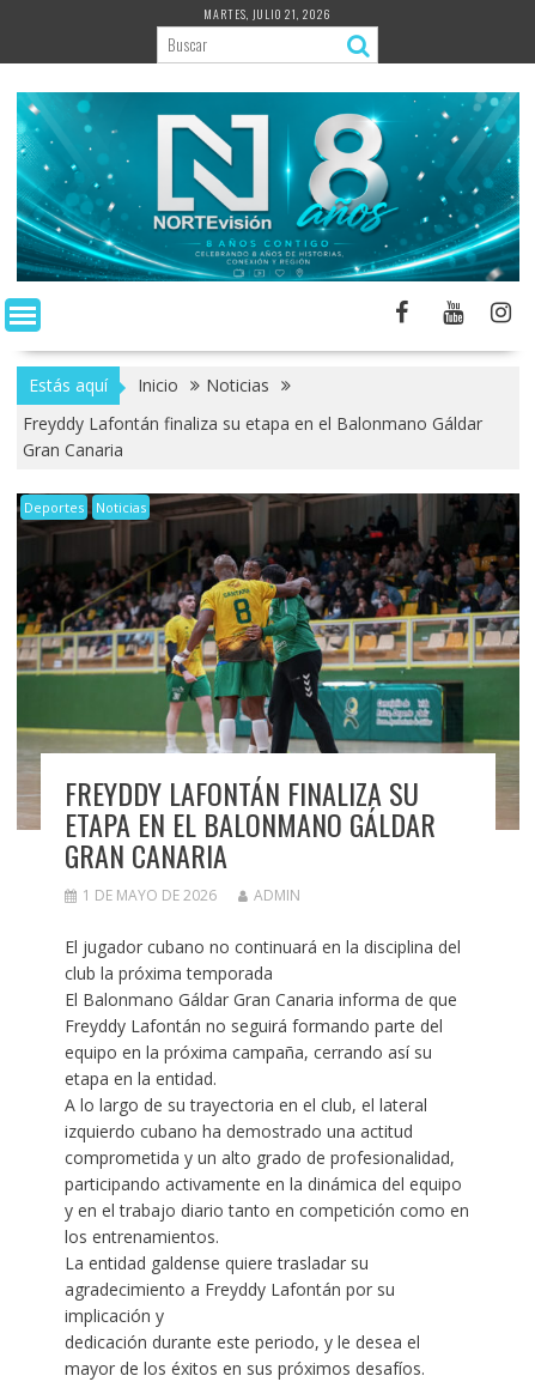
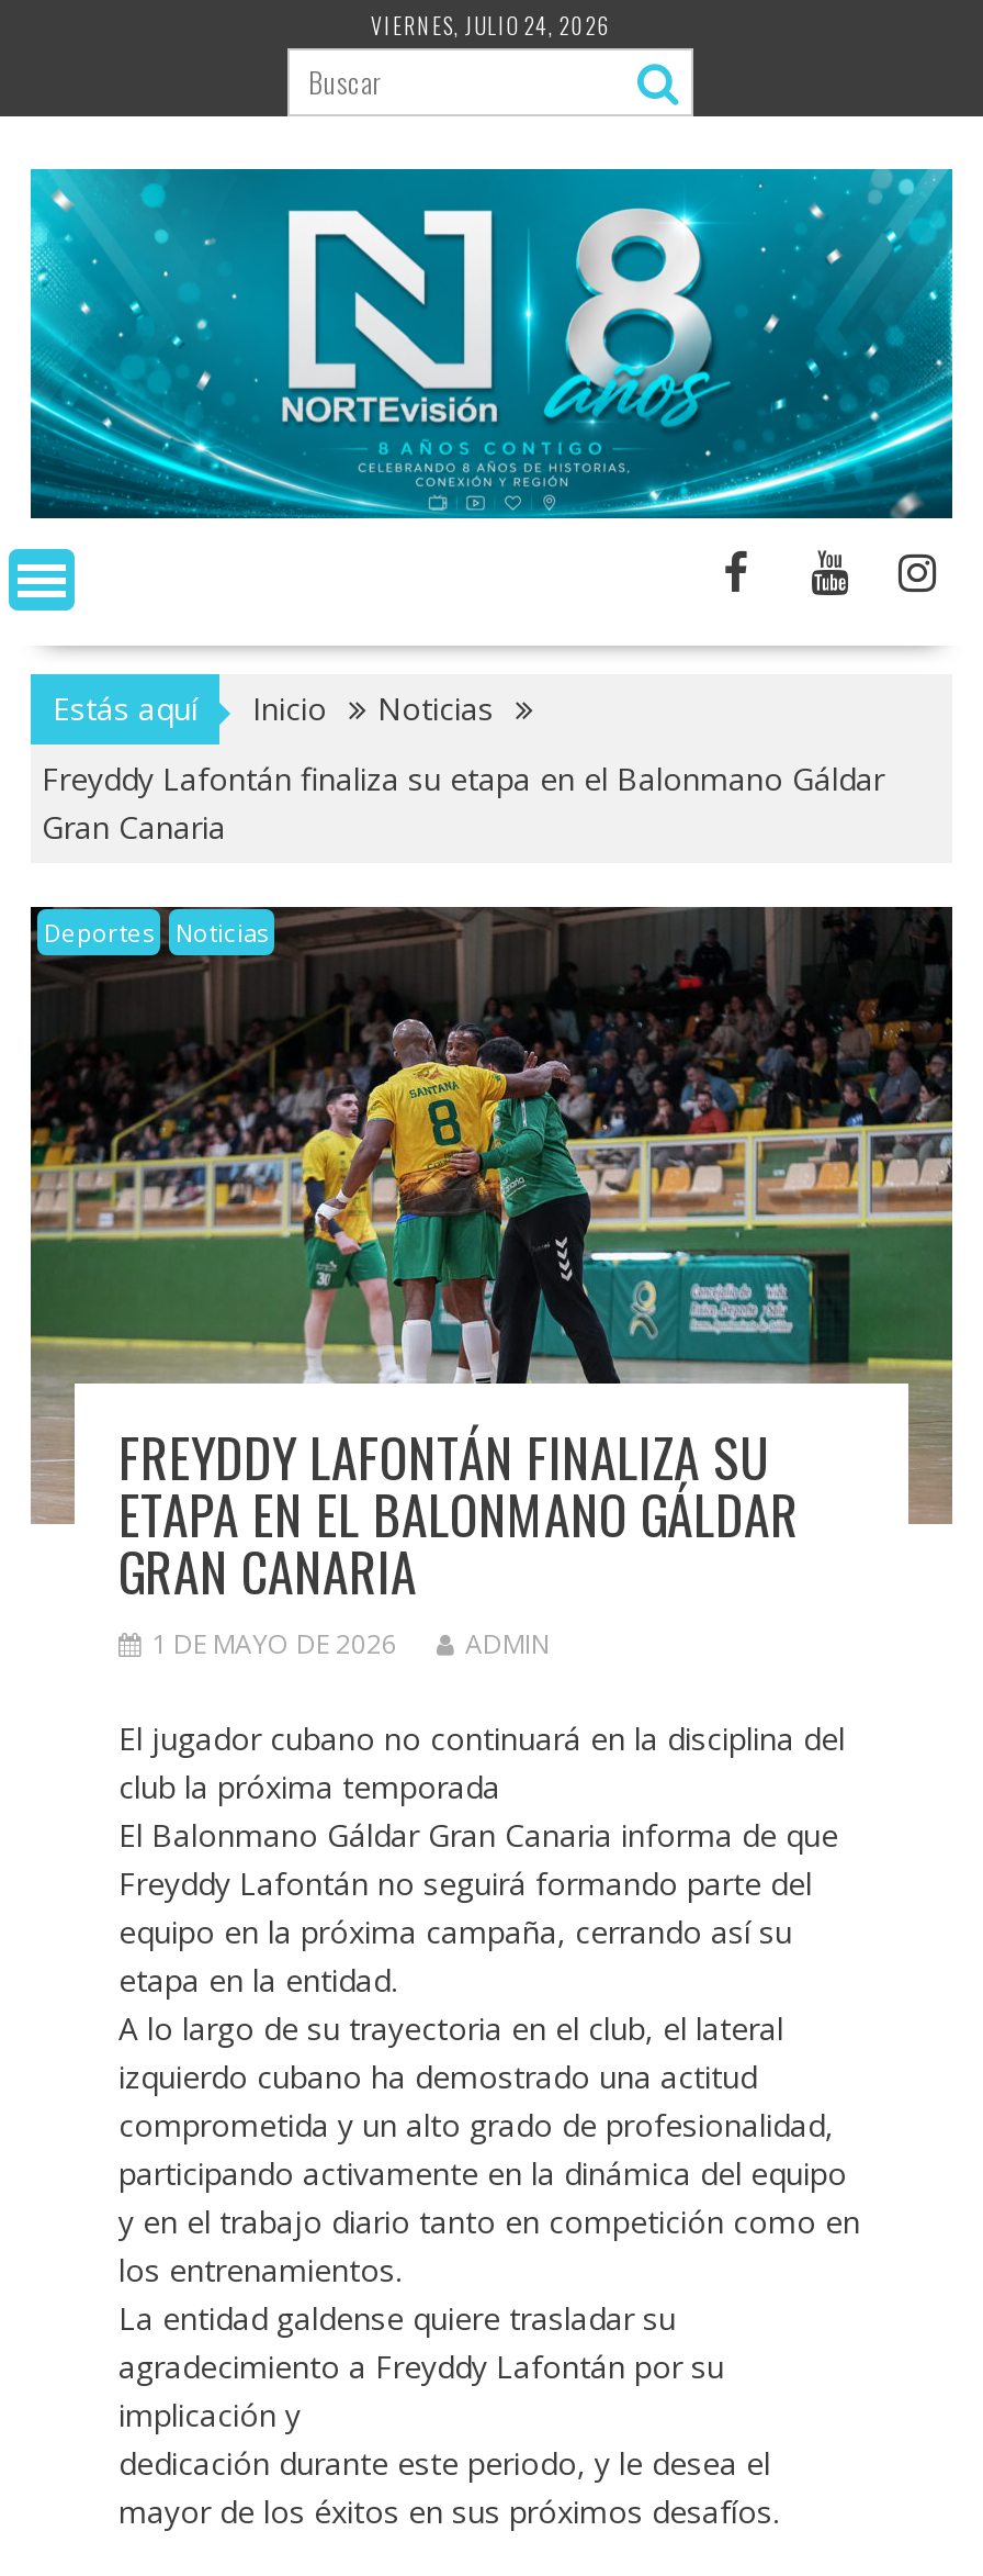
- MARTES, JULIO 21, 2026
+ VIERNES, JULIO 24, 2026
